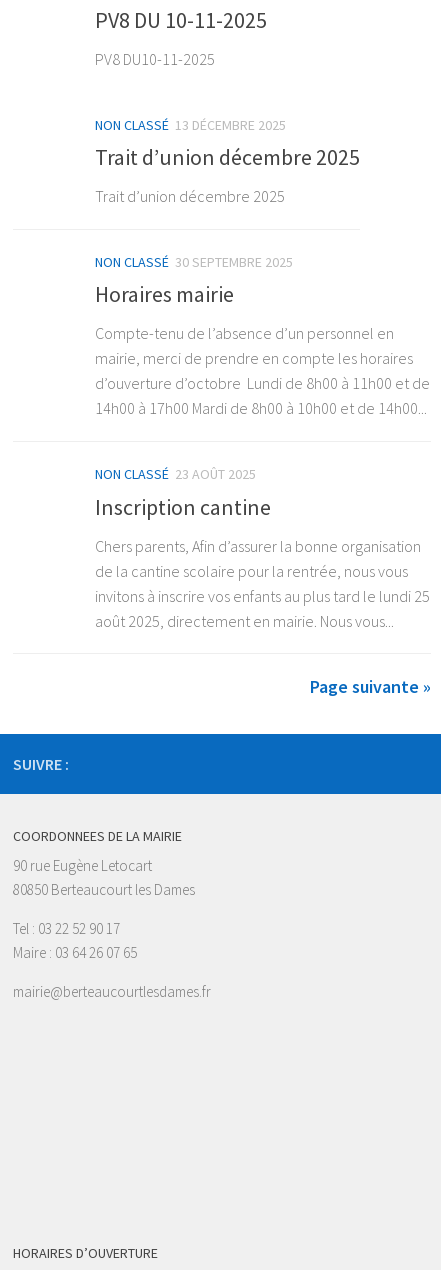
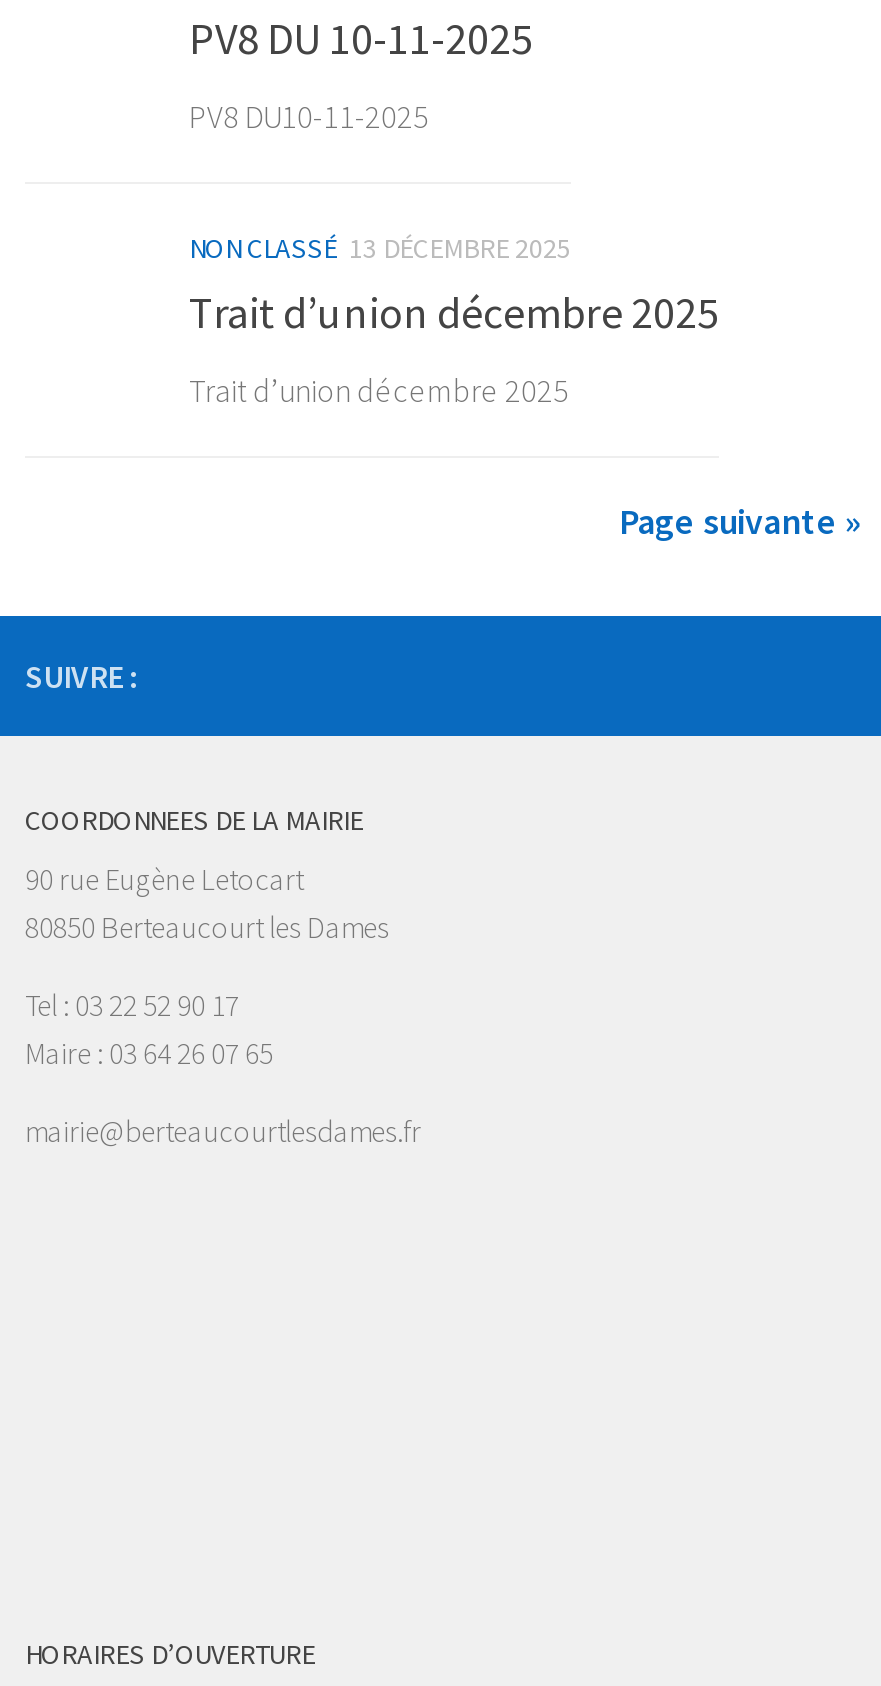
- NON CLASSÉ 30 SEPTEMBRE 2025
- Horaires mairie
- Compte-tenu de l’absence d’un personnel en
- mairie, merci de prendre en compte les horaires
- d’ouverture d’octobre Lundi de 8h00 à 11h00 et de
- 14h00 à 17h00 Mardi de 8h00 à 10h00 et de 14h00...
- NON CLASSÉ 23 AOÛT 2025
- Inscription cantine
- Chers parents, Afin d’assurer la bonne organisation
- de la cantine scolaire pour la rentrée, nous vous
- invitons à inscrire vos enfants au plus tard le lundi 25
- août 2025, directement en mairie. Nous vous...
